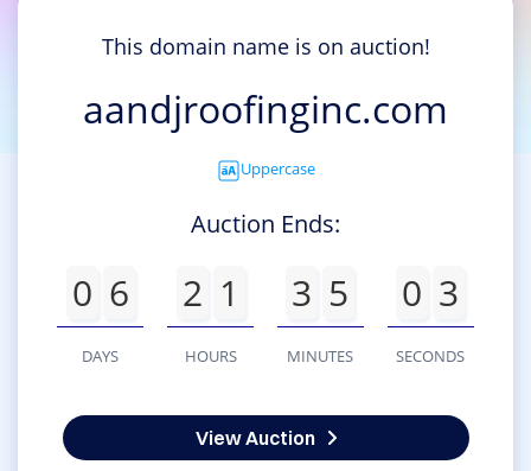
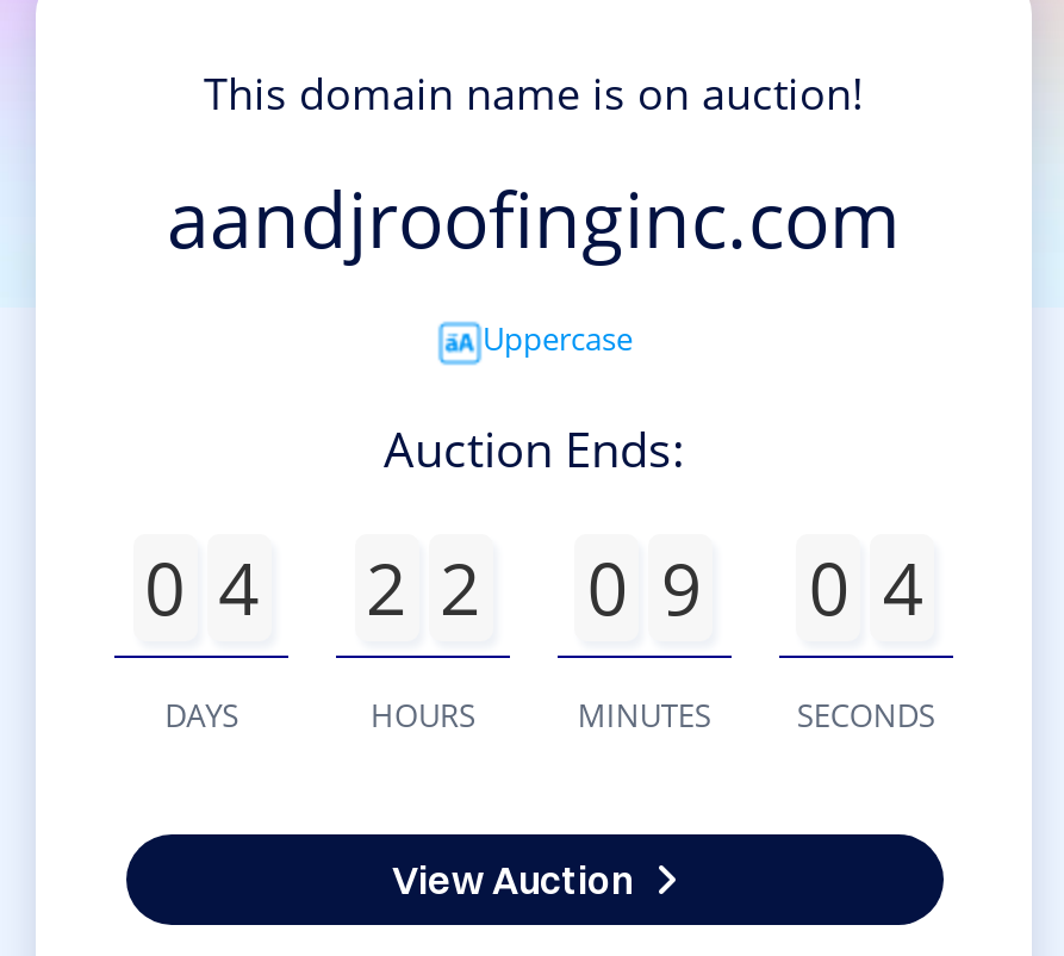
- 0 6
+ 0 4

- 2 1
+ 2 2

- 3 5
+ 0 9

- 0 3
+ 0 4
